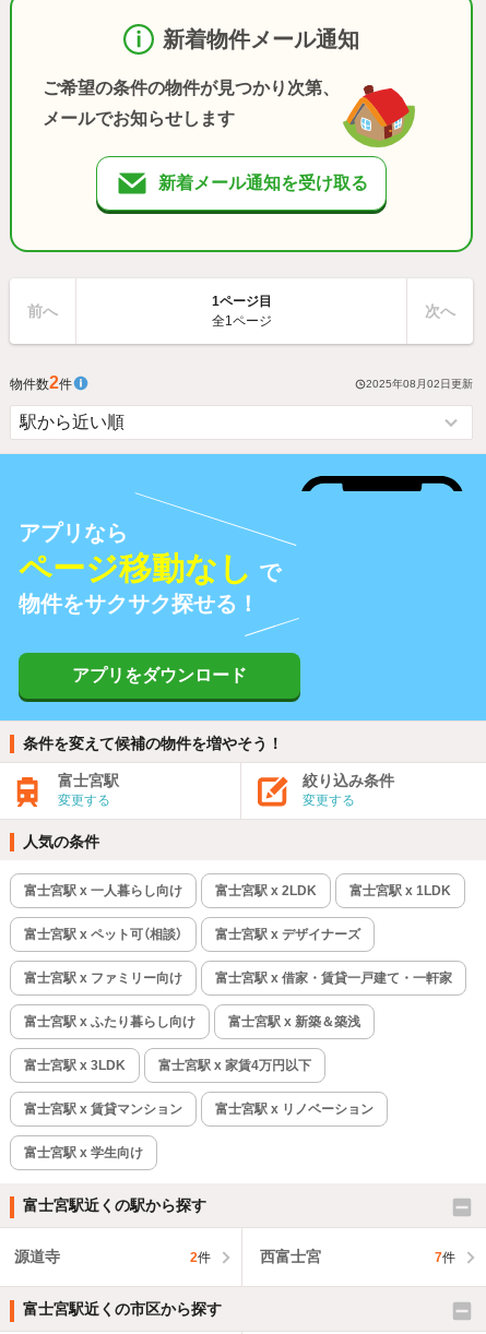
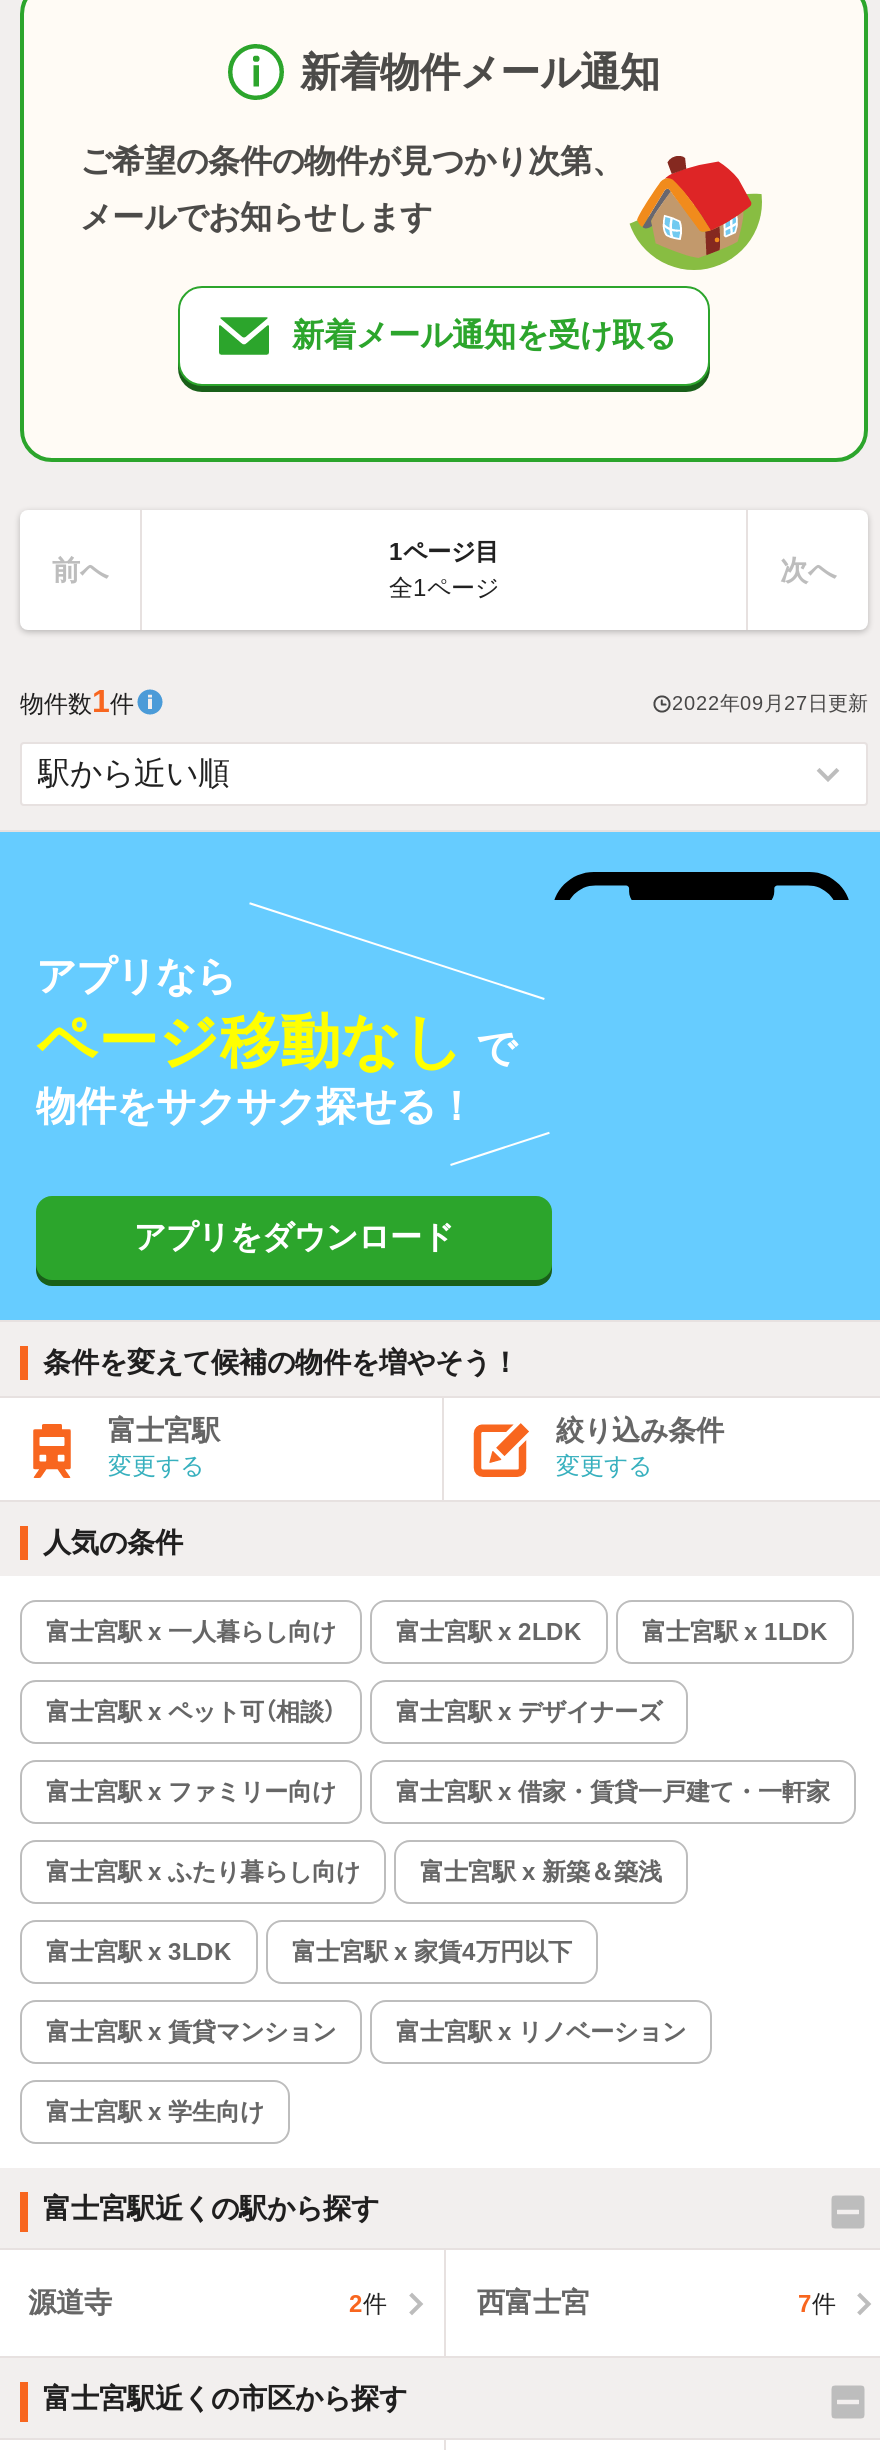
- 物件数2件
+ 物件数1件

- 2025年08月02日更新
+ 2022年09月27日更新
